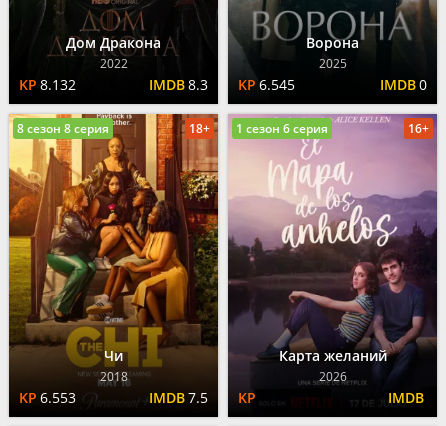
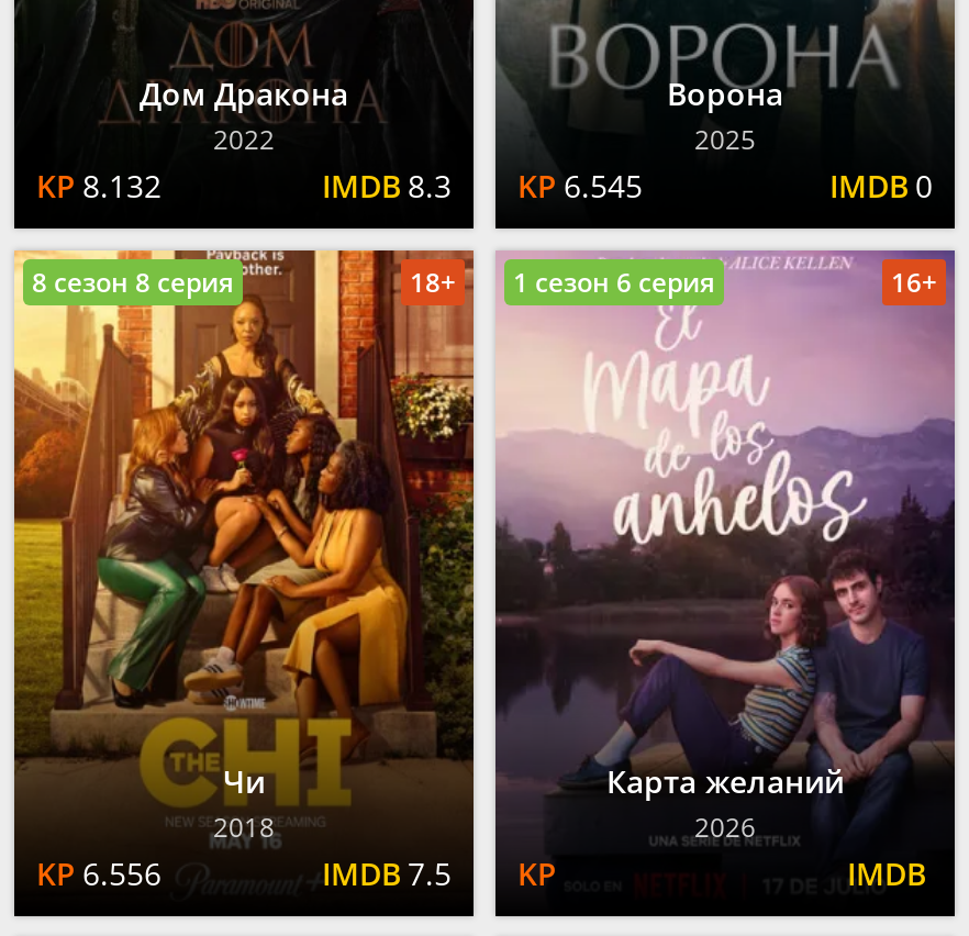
- 6.553
+ 6.556
